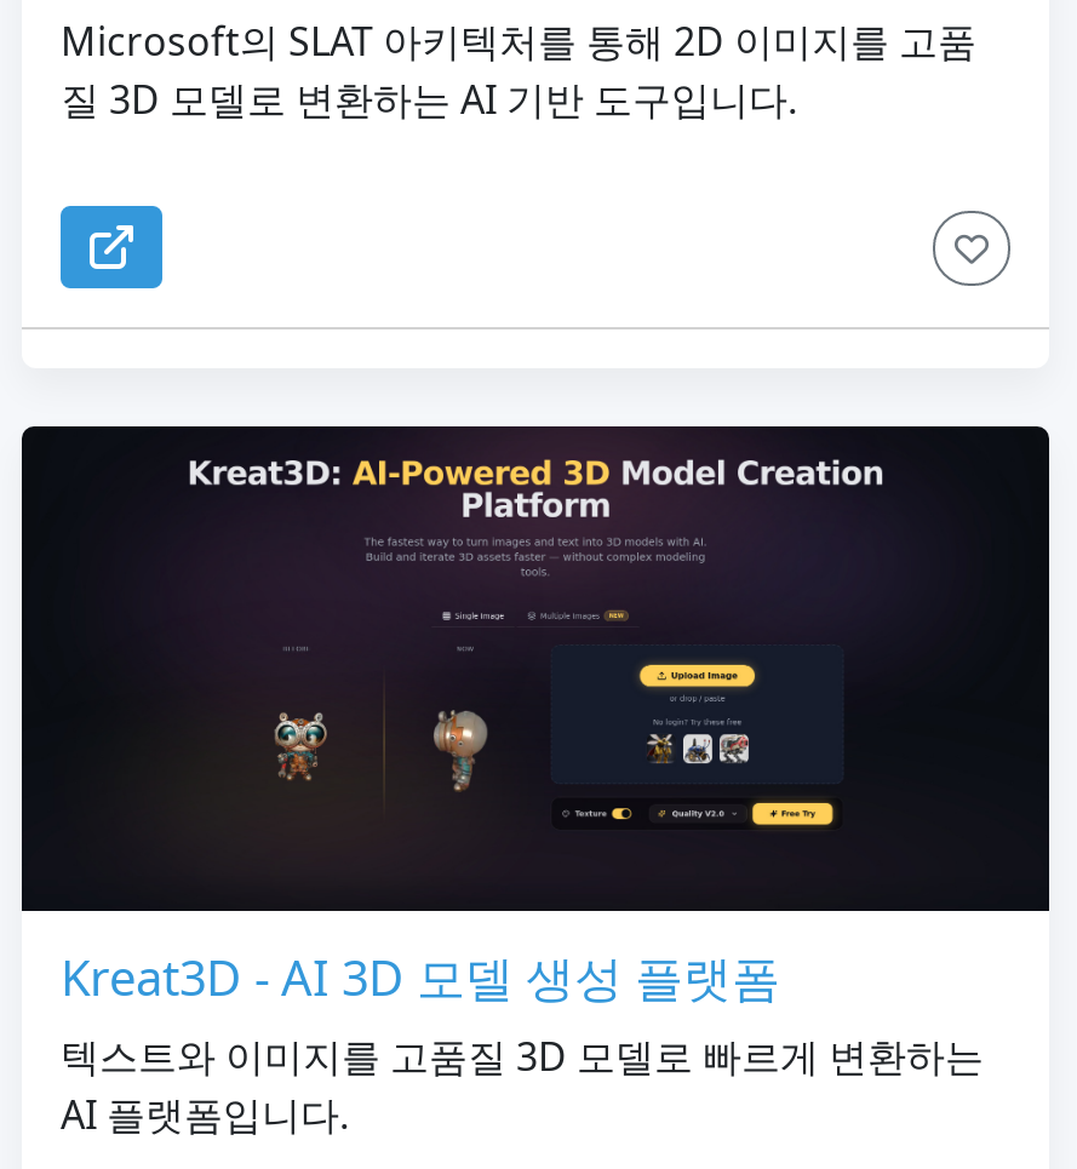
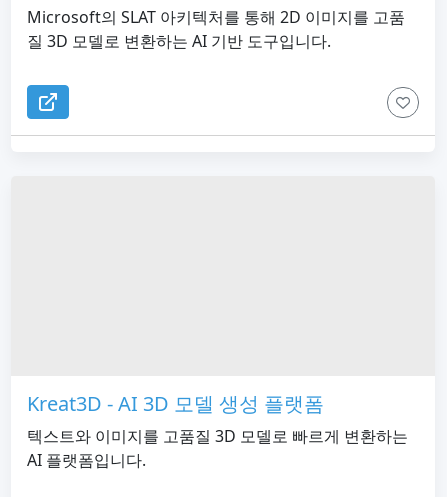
- [image]
